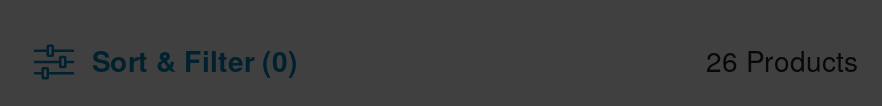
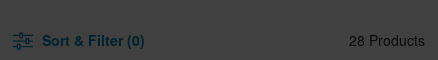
- 26 Products
+ 28 Products
